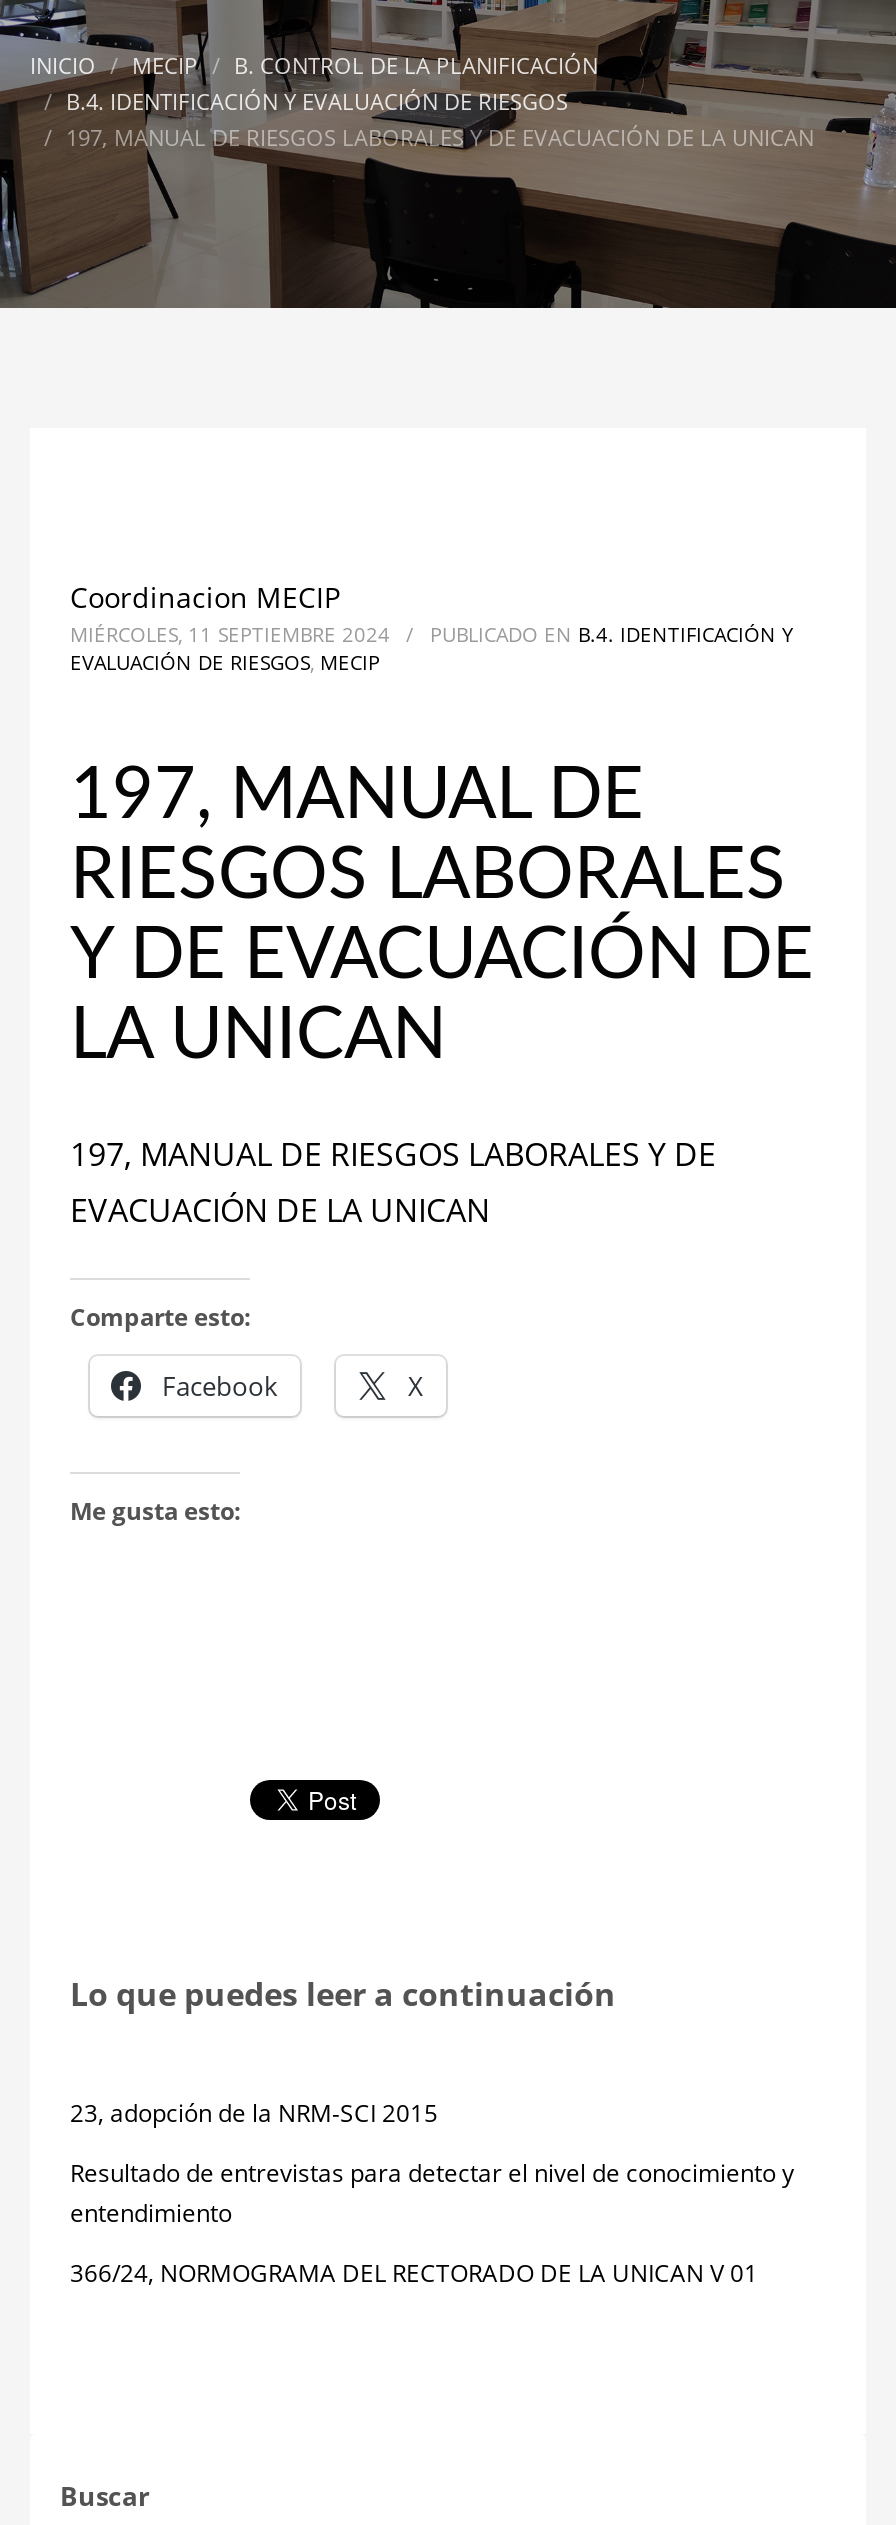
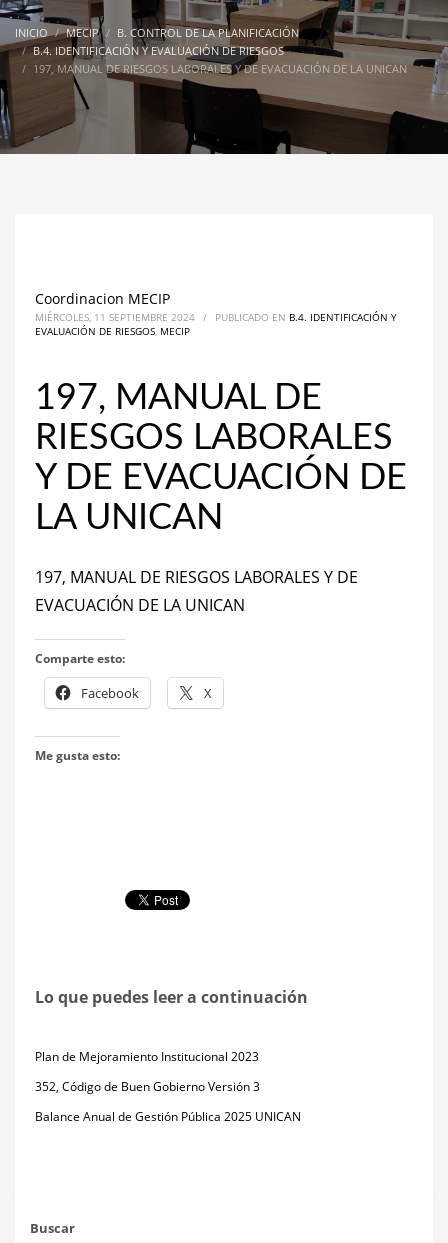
- 23, adopción de la NRM-SCI 2015
+ Plan de Mejoramiento Institucional 2023

- Resultado de entrevistas para detectar el nivel de conocimiento y
- entendimiento
+ 352, Código de Buen Gobierno Versión 3

- 366/24, NORMOGRAMA DEL RECTORADO DE LA UNICAN V 01
+ Balance Anual de Gestión Pública 2025 UNICAN
